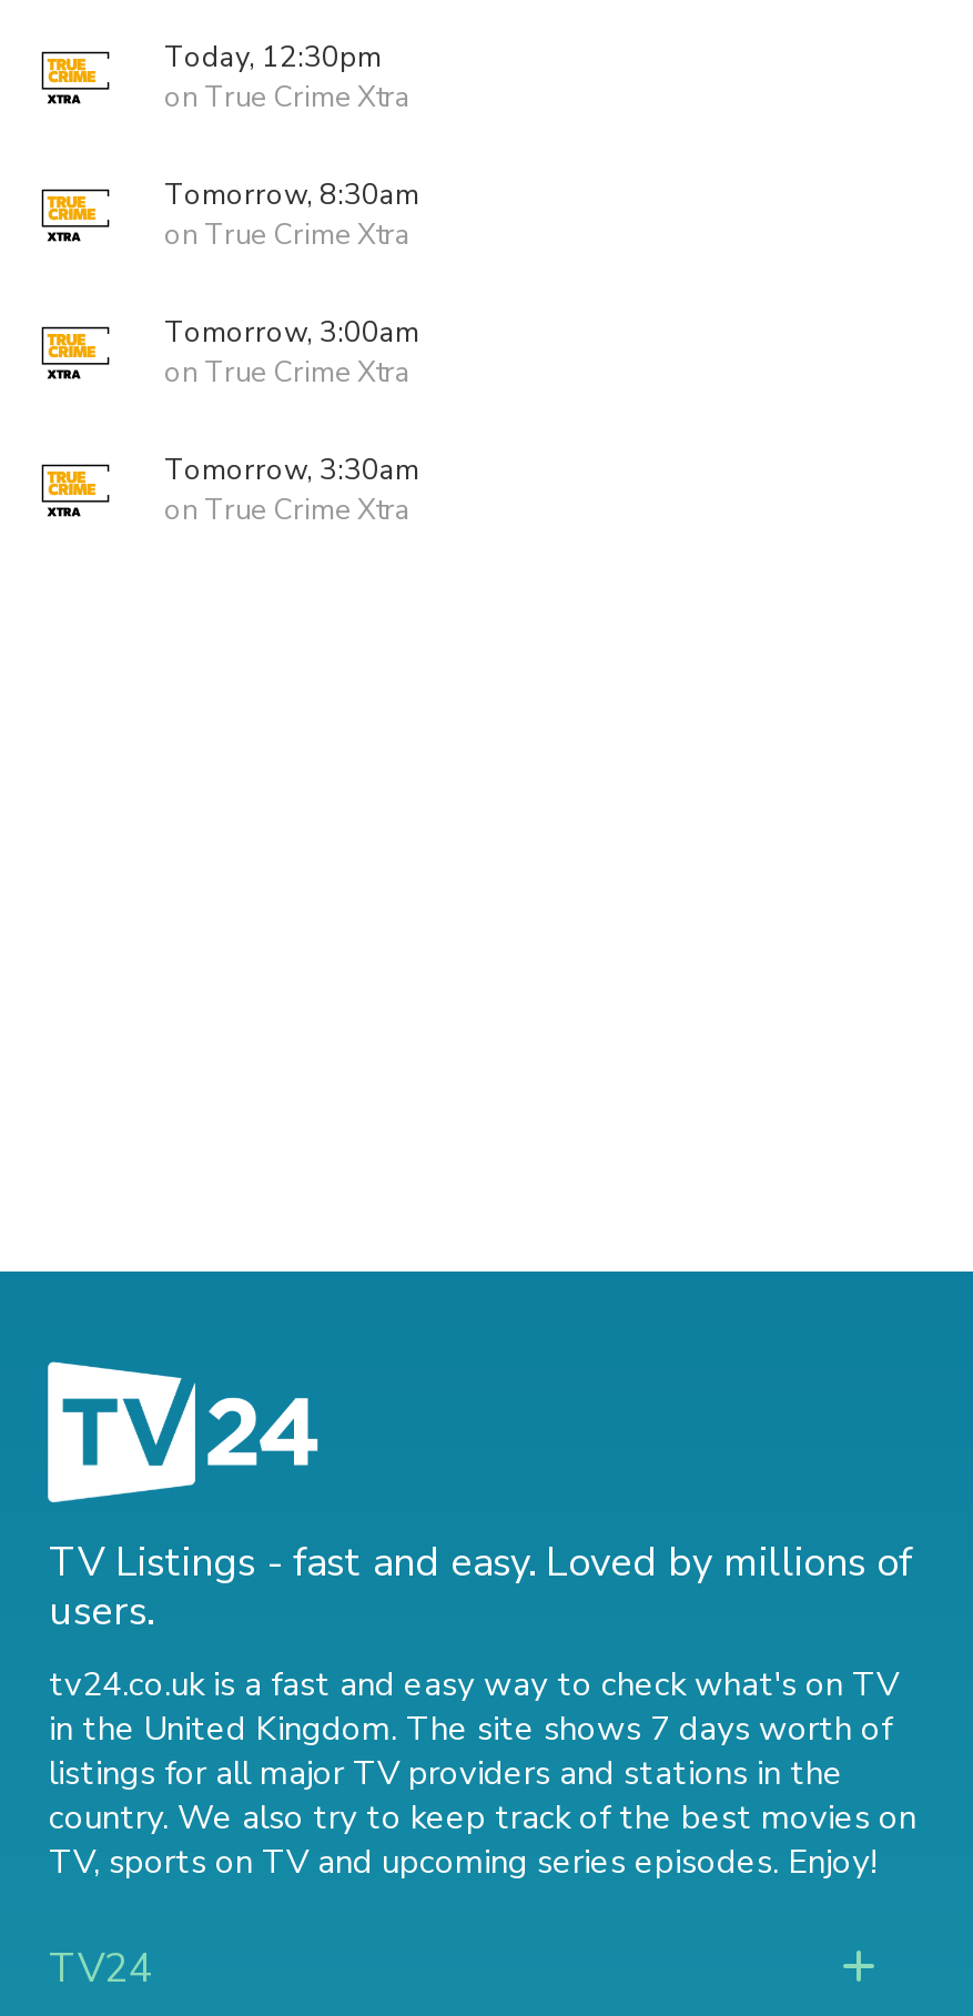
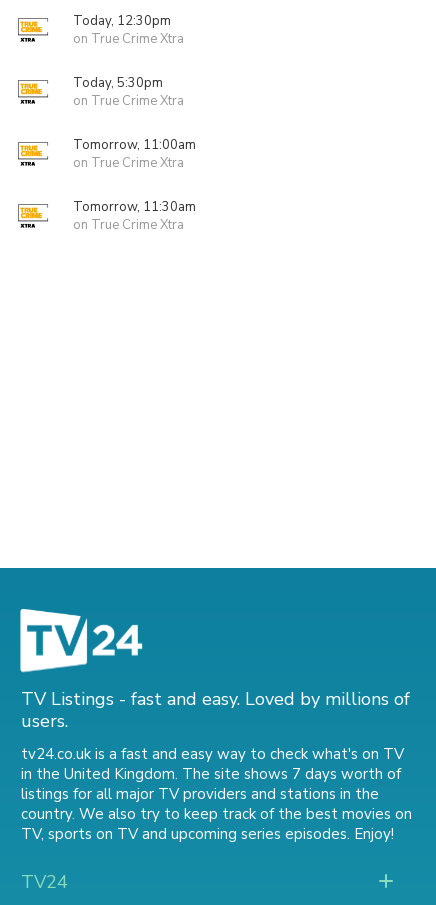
- Tomorrow, 8:30am
+ Today, 5:30pm

- Tomorrow, 3:00am
+ Tomorrow, 11:00am

- Tomorrow, 3:30am
+ Tomorrow, 11:30am
